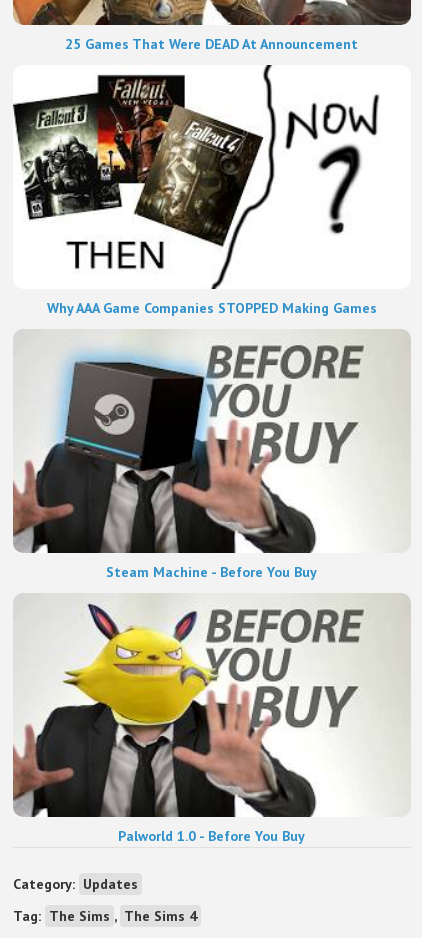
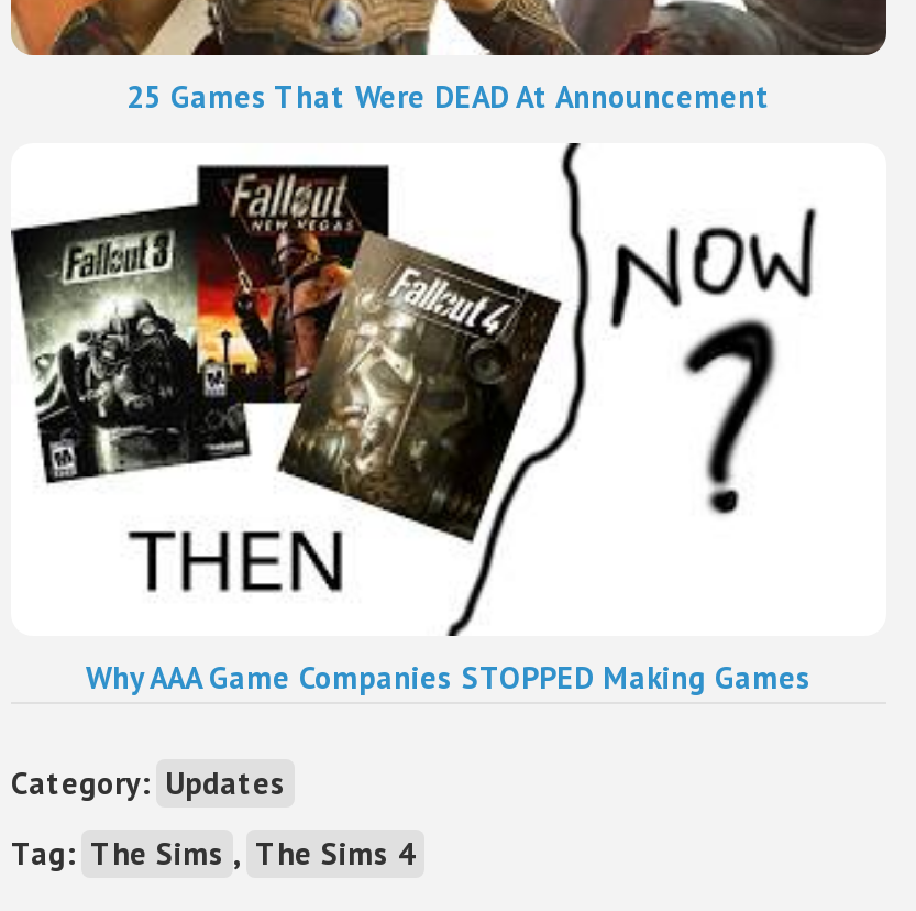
- [image]
- Steam Machine - Before You Buy

- [image]
- Palworld 1.0 - Before You Buy
